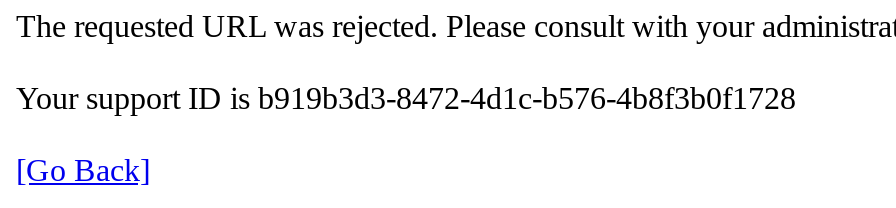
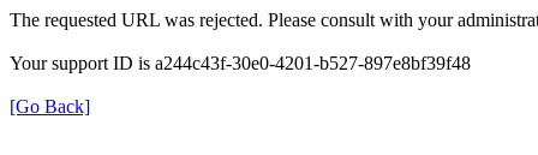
- Your support ID is b919b3d3-8472-4d1c-b576-4b8f3b0f1728
+ Your support ID is a244c43f-30e0-4201-b527-897e8bf39f48
